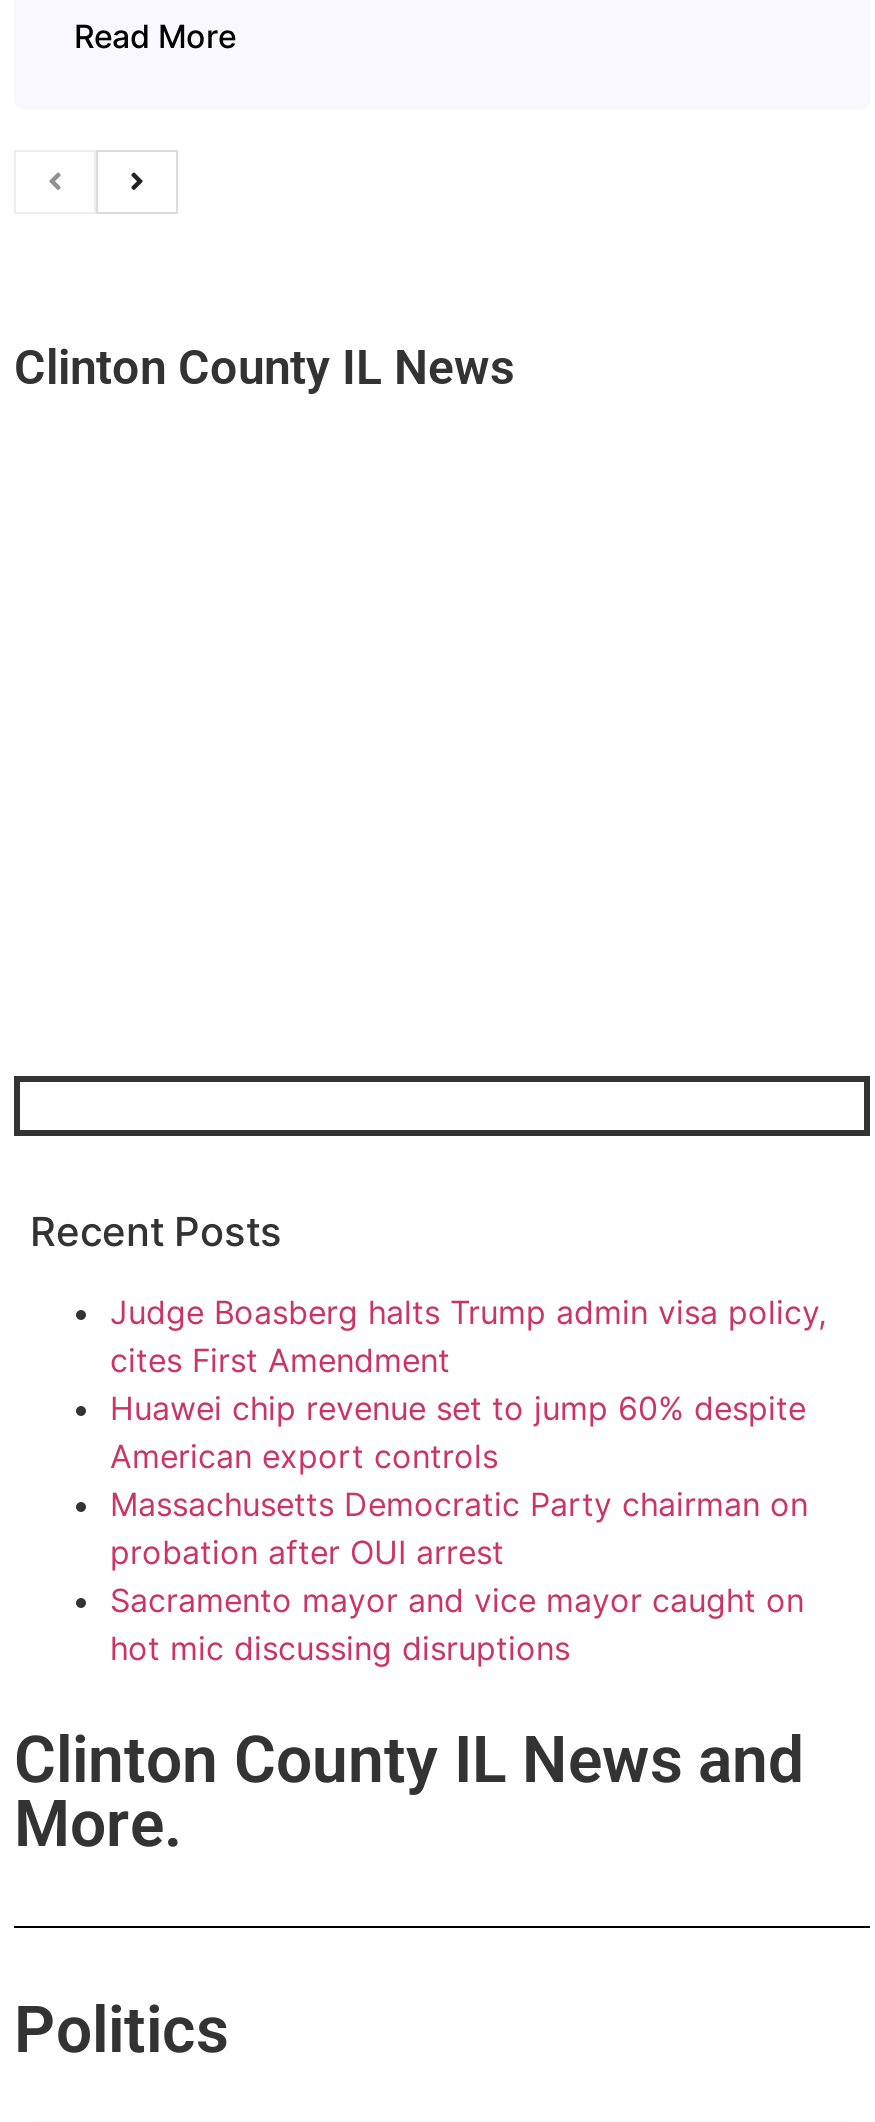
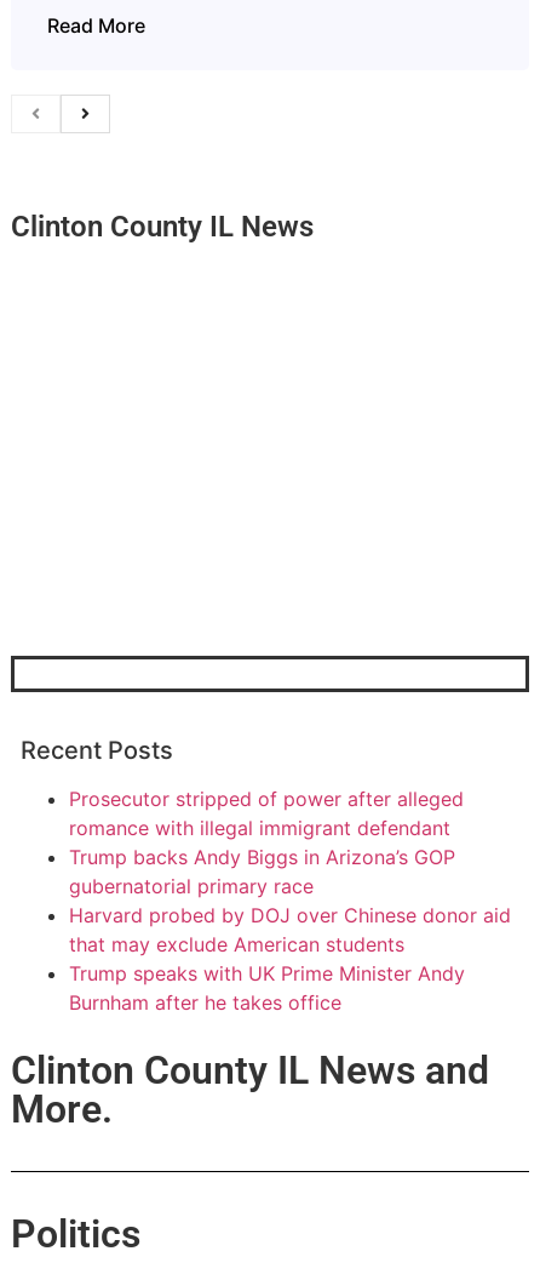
- Judge Boasberg halts Trump admin visa policy,
- cites First Amendment
- Huawei chip revenue set to jump 60% despite
- American export controls
- Massachusetts Democratic Party chairman on
- probation after OUI arrest
- Sacramento mayor and vice mayor caught on
- hot mic discussing disruptions
+ Prosecutor stripped of power after alleged
+ romance with illegal immigrant defendant
+ Trump backs Andy Biggs in Arizona’s GOP
+ gubernatorial primary race
+ Harvard probed by DOJ over Chinese donor aid
+ that may exclude American students
+ Trump speaks with UK Prime Minister Andy
+ Burnham after he takes office
